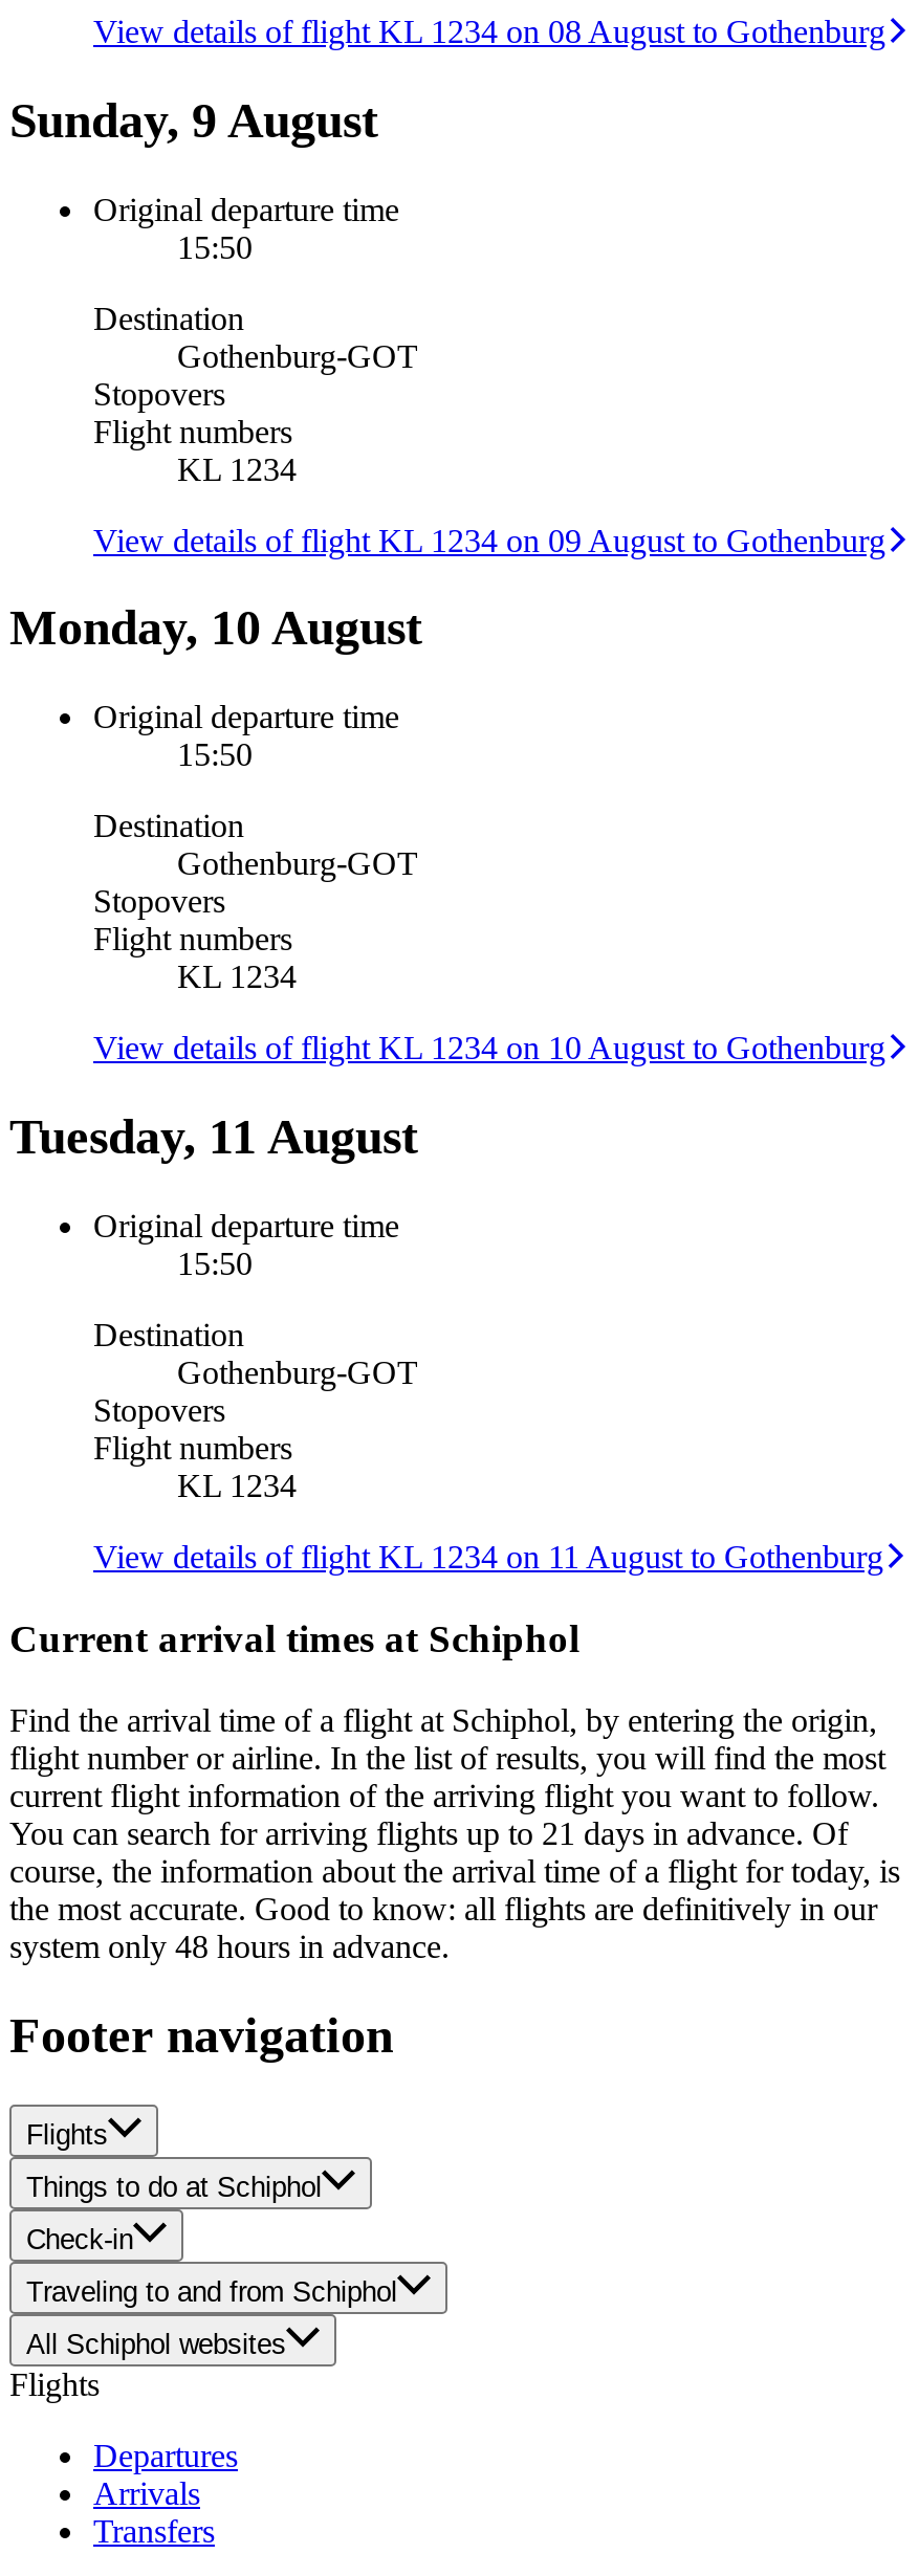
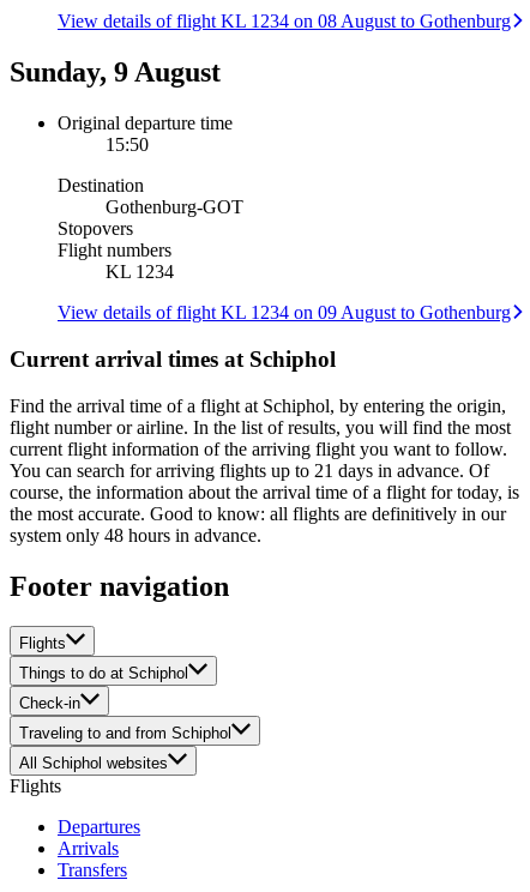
- Monday, 10 August
- Original departure time
- 15:50
- Destination
- Gothenburg-GOT
- Stopovers
- Flight numbers
- KL 1234
- View details of flight KL 1234 on 10 August to Gothenburg
- Tuesday, 11 August
- Original departure time
- 15:50
- Destination
- Gothenburg-GOT
- Stopovers
- Flight numbers
- KL 1234
- View details of flight KL 1234 on 11 August to Gothenburg
